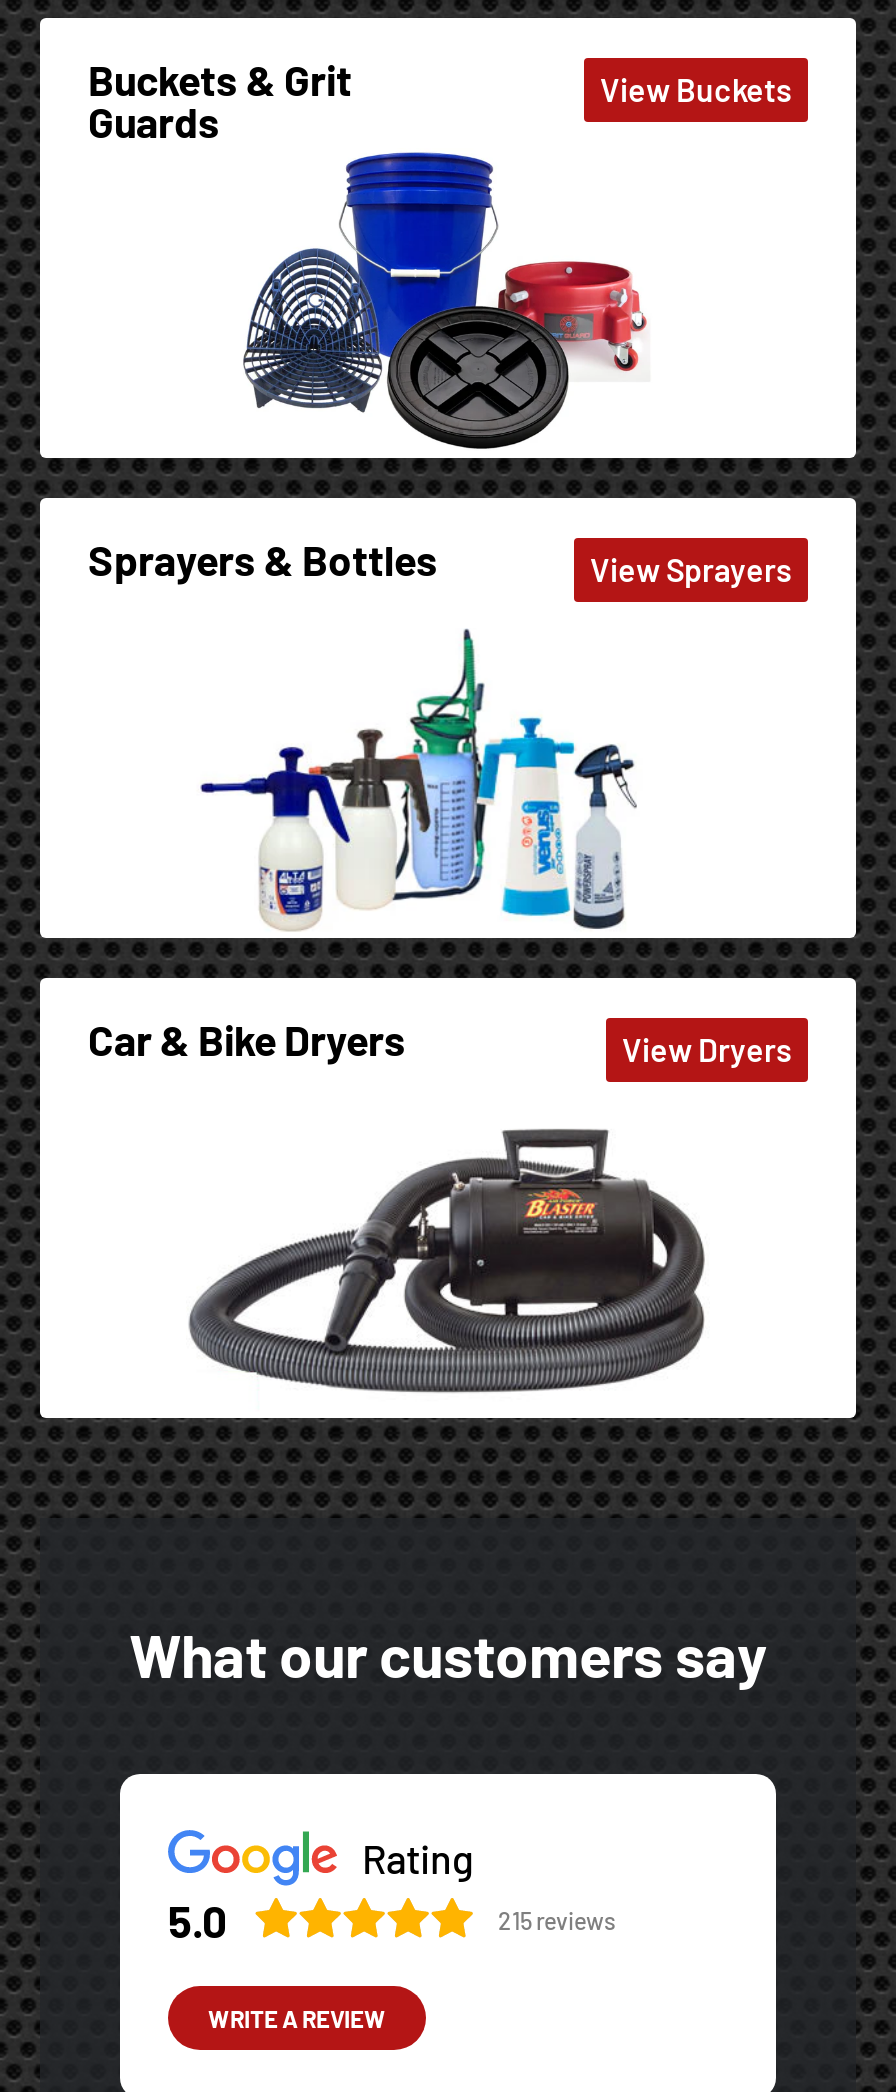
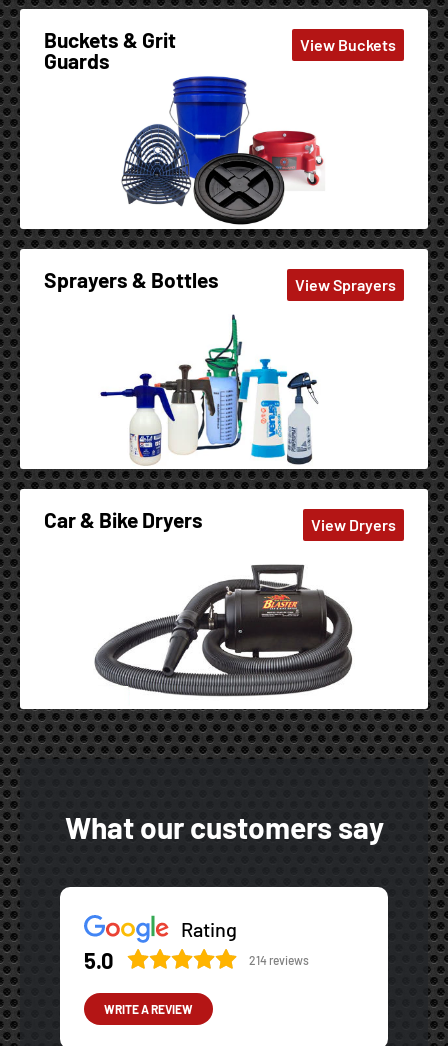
- 215 reviews
+ 214 reviews
